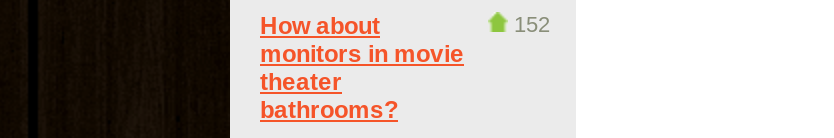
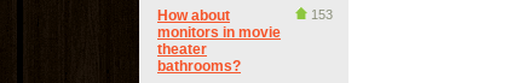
- 152
+ 153
